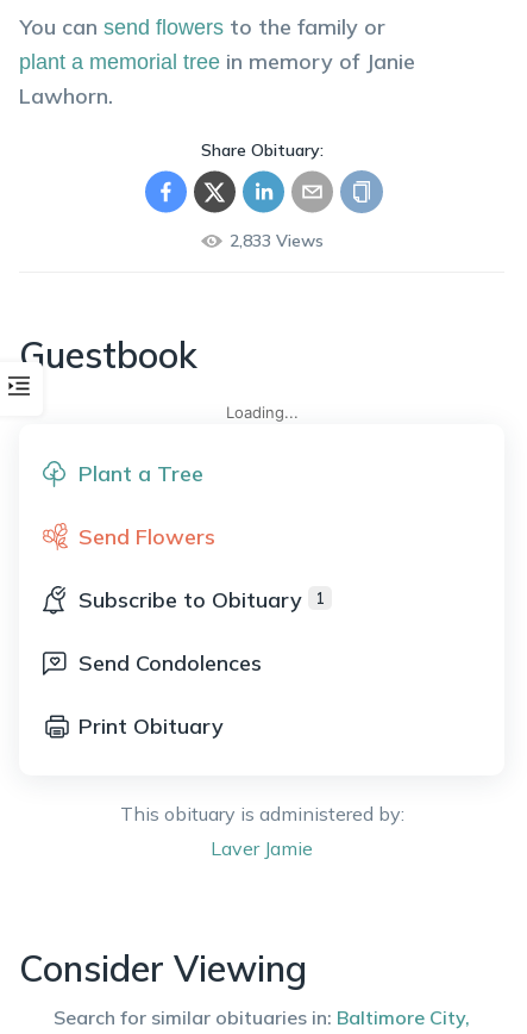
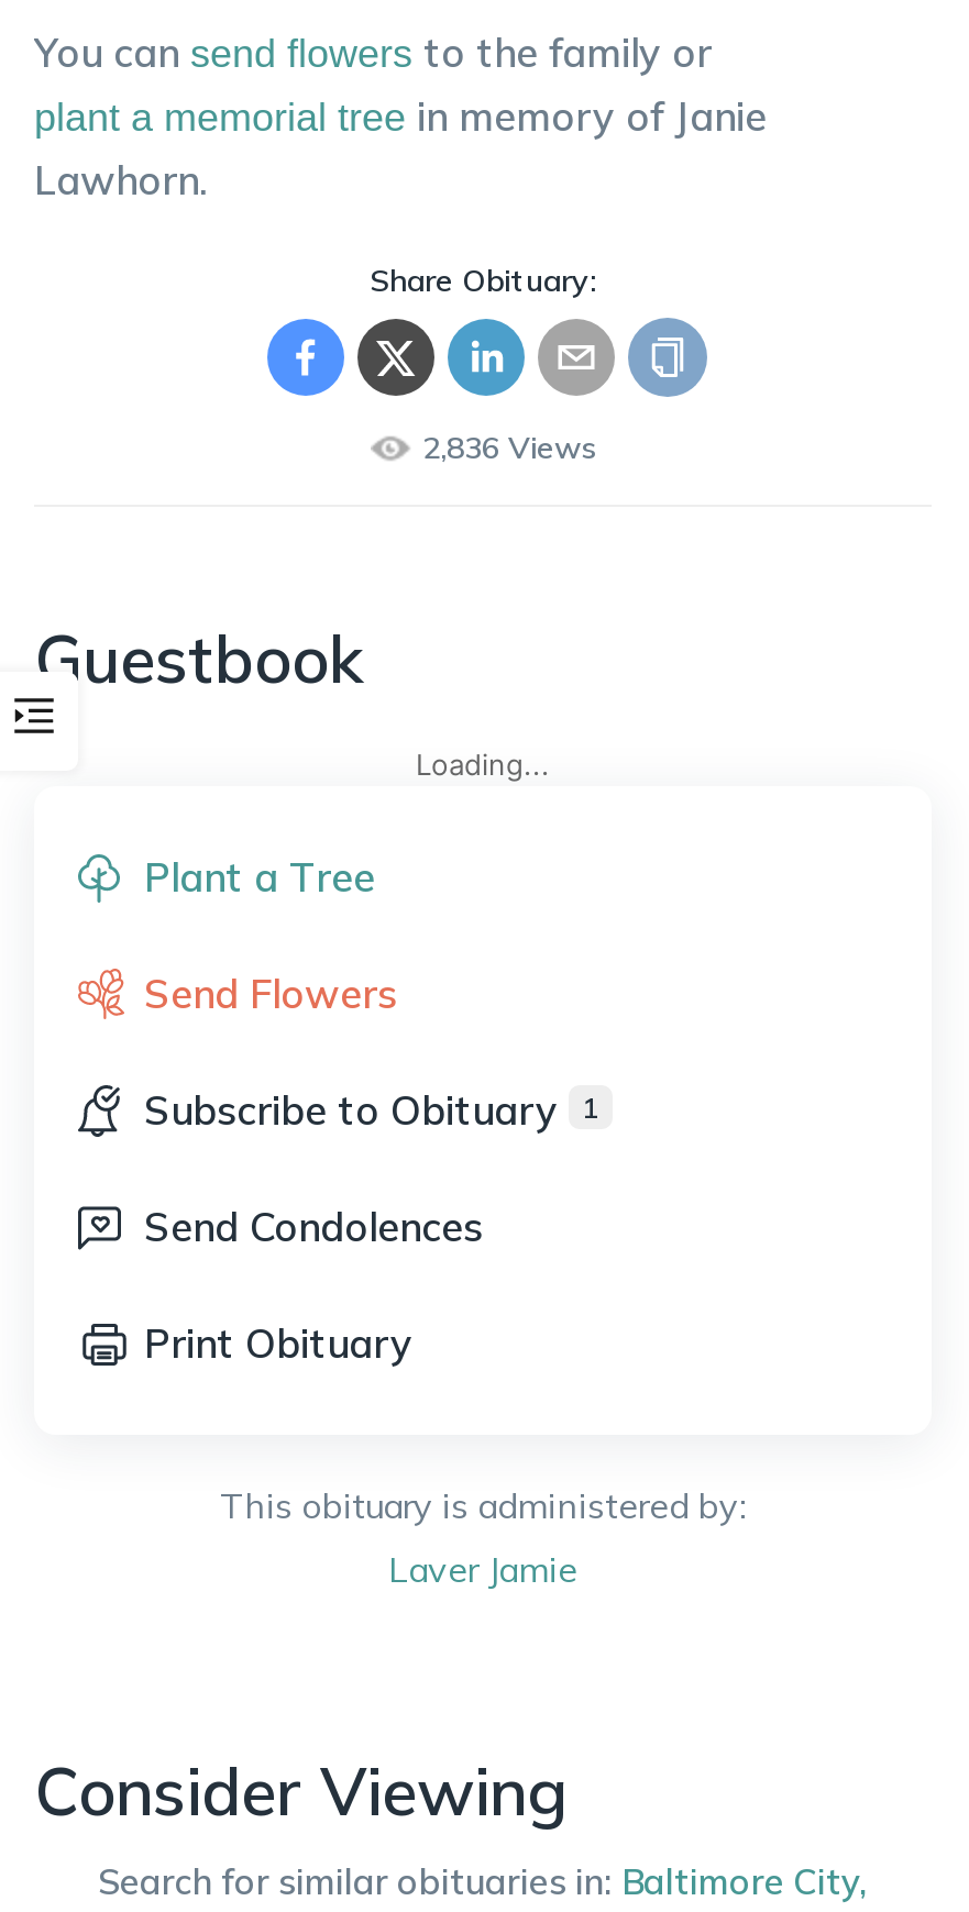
- 2,833 Views
+ 2,836 Views
